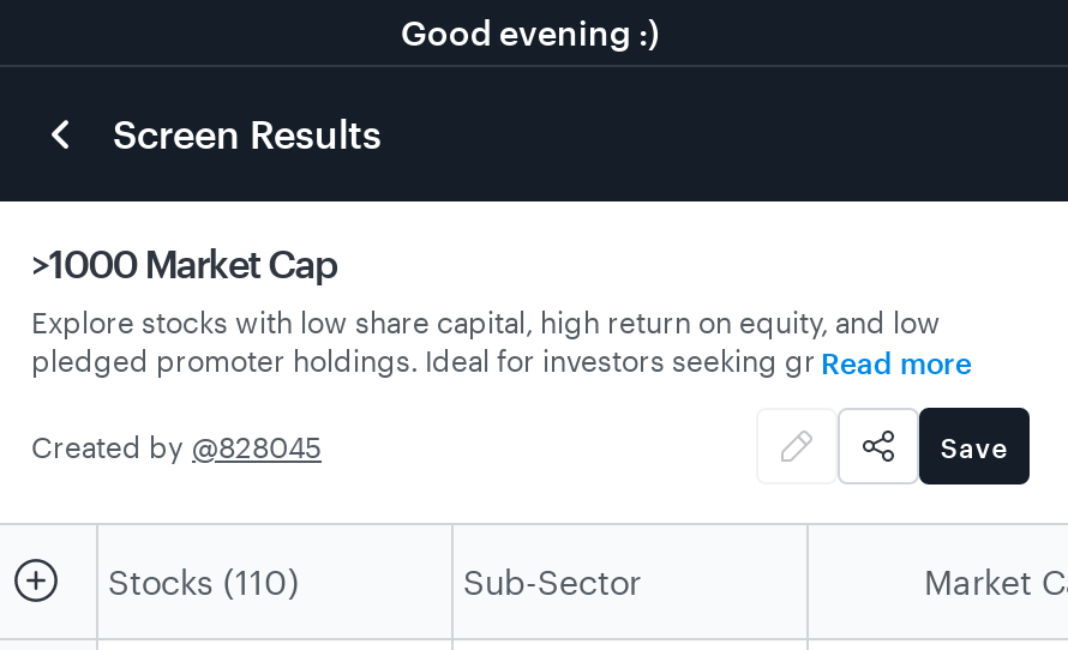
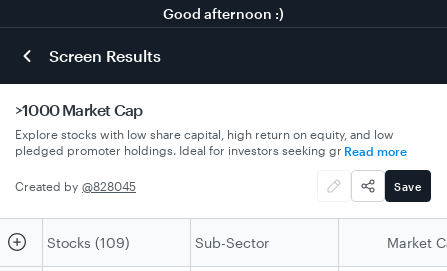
- Good evening :)
+ Good afternoon :)

- Stocks (110)
+ Stocks (109)
